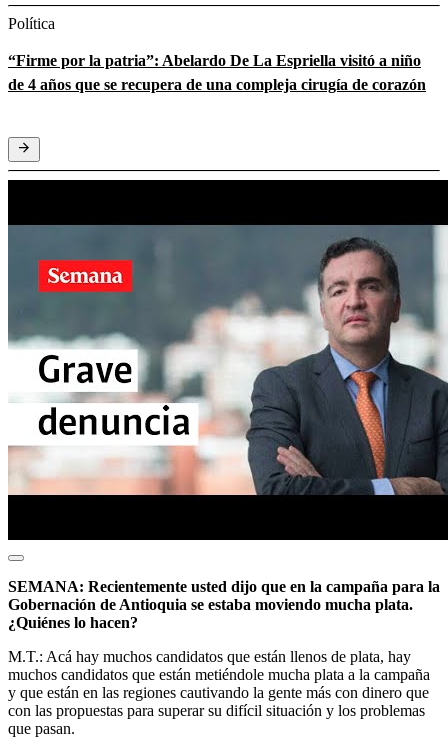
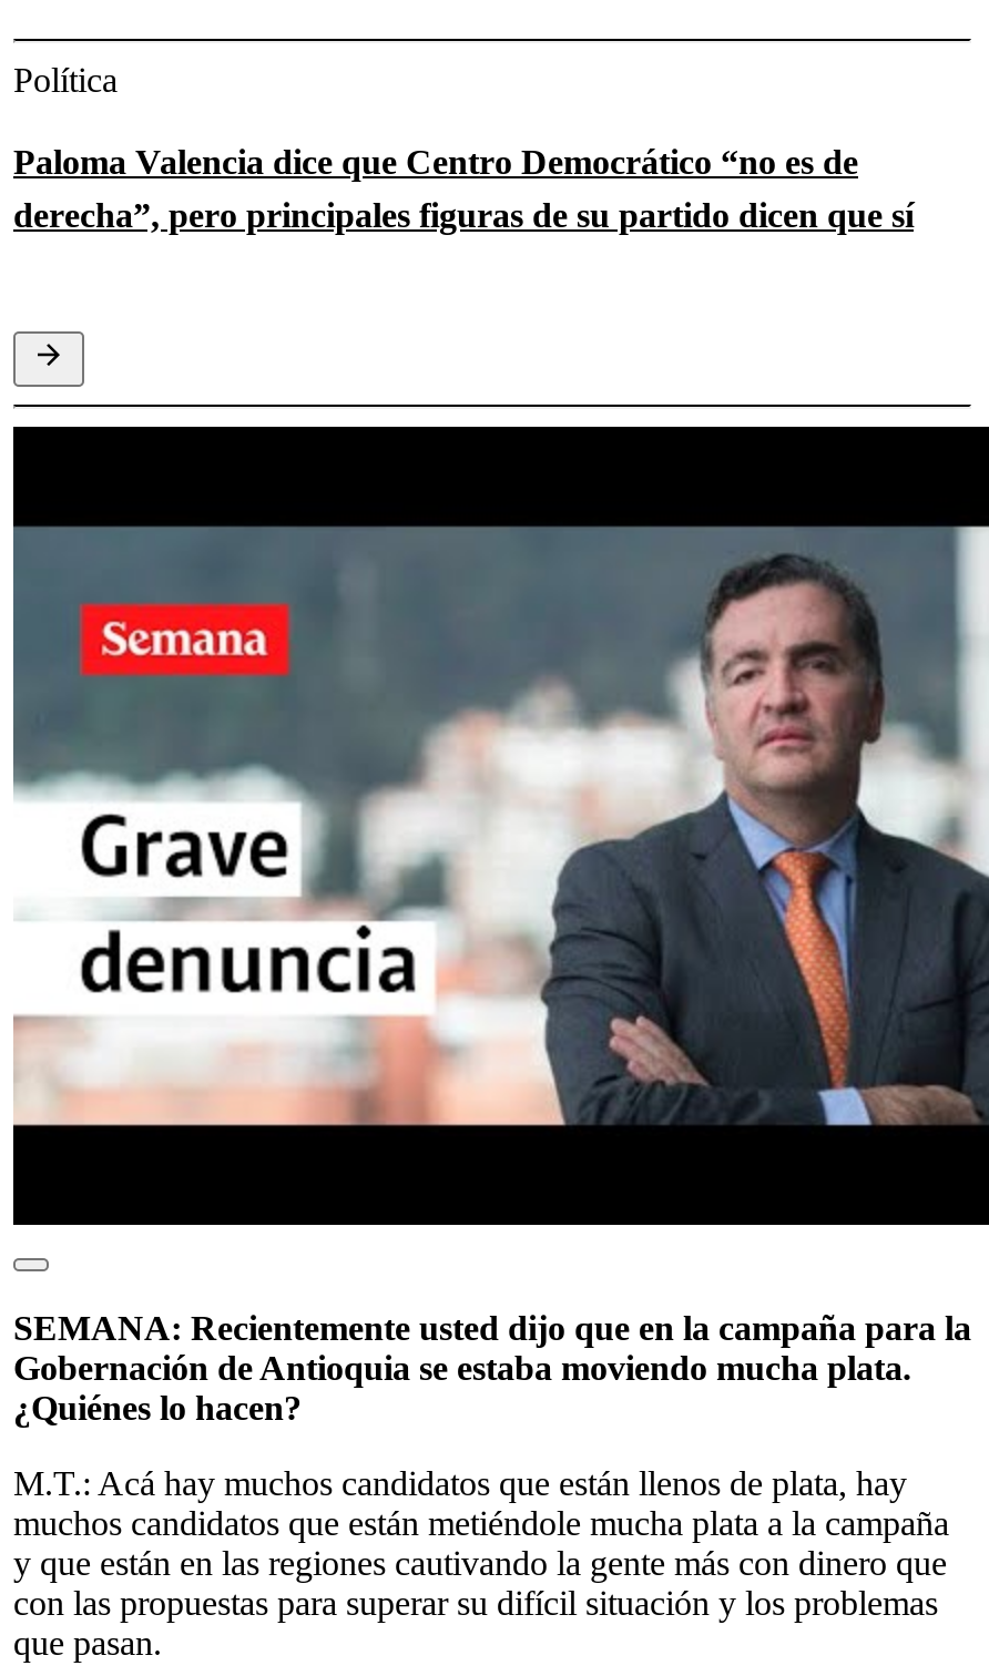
- “Firme por la patria”: Abelardo De La Espriella visitó a niño
- de 4 años que se recupera de una compleja cirugía de corazón
+ Paloma Valencia dice que Centro Democrático “no es de
+ derecha”, pero principales figuras de su partido dicen que sí
